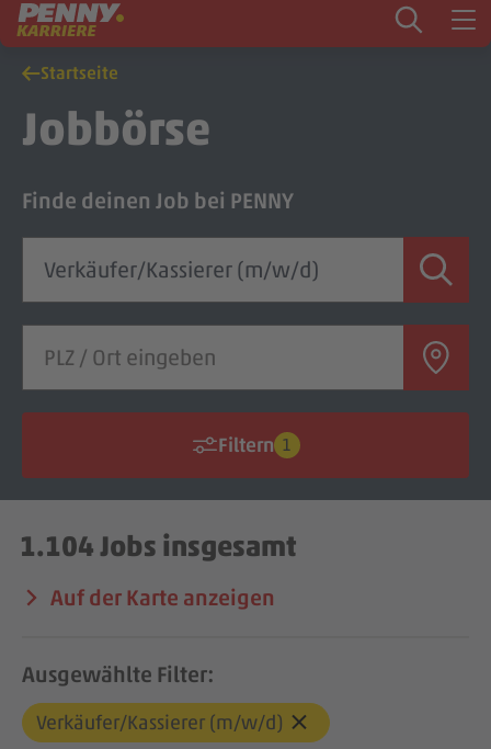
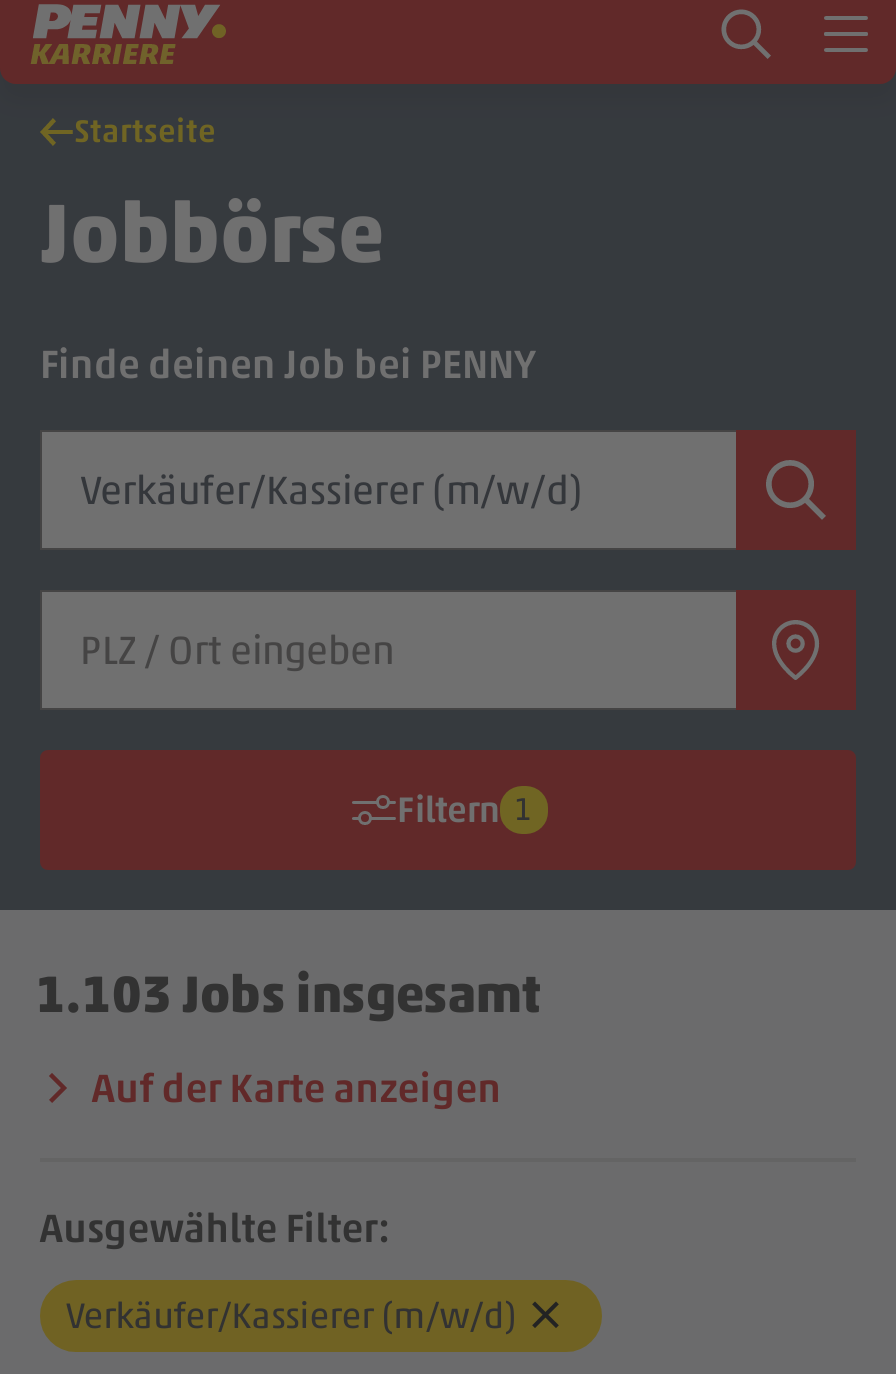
- 1.104 Jobs insgesamt
+ 1.103 Jobs insgesamt
